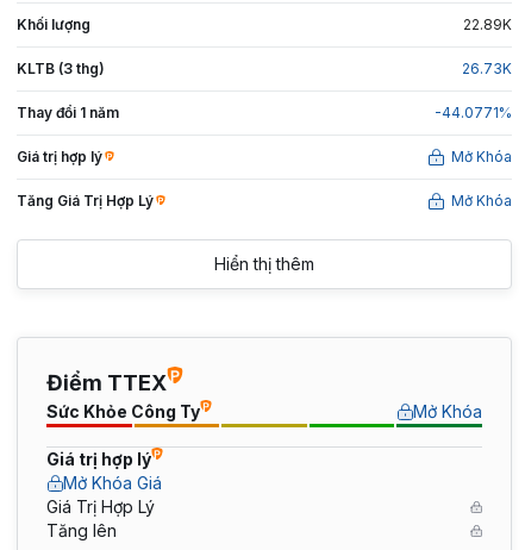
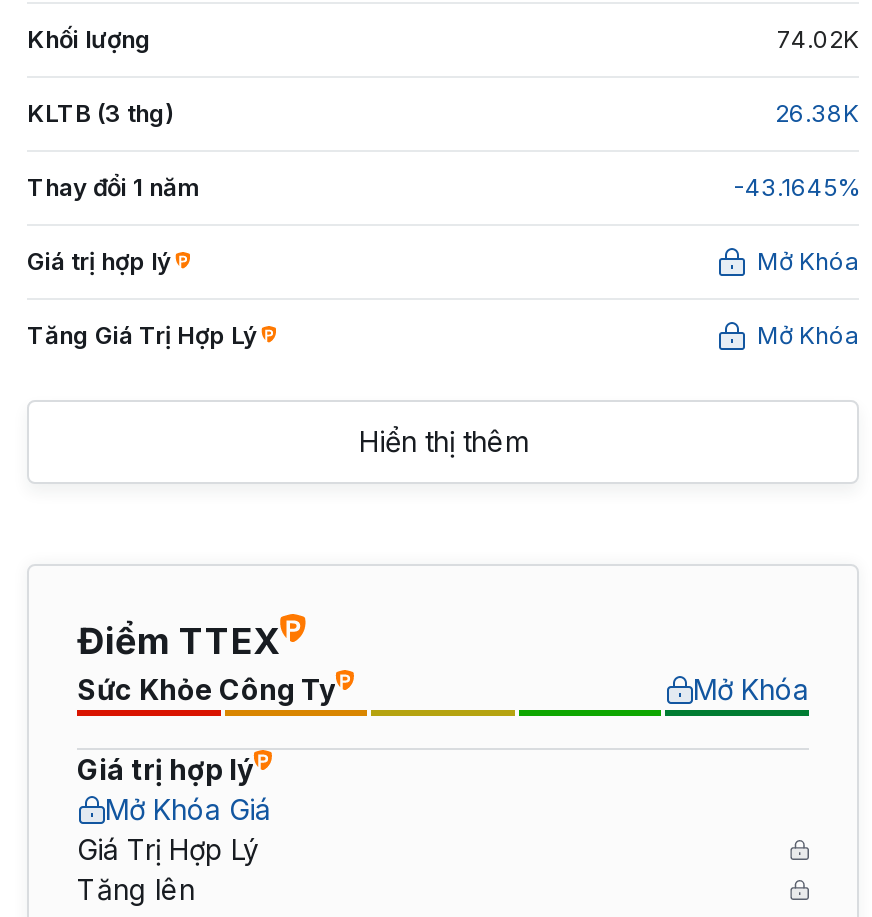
- 22.89K
+ 74.02K

- 26.73K
+ 26.38K

- -44.0771%
+ -43.1645%
